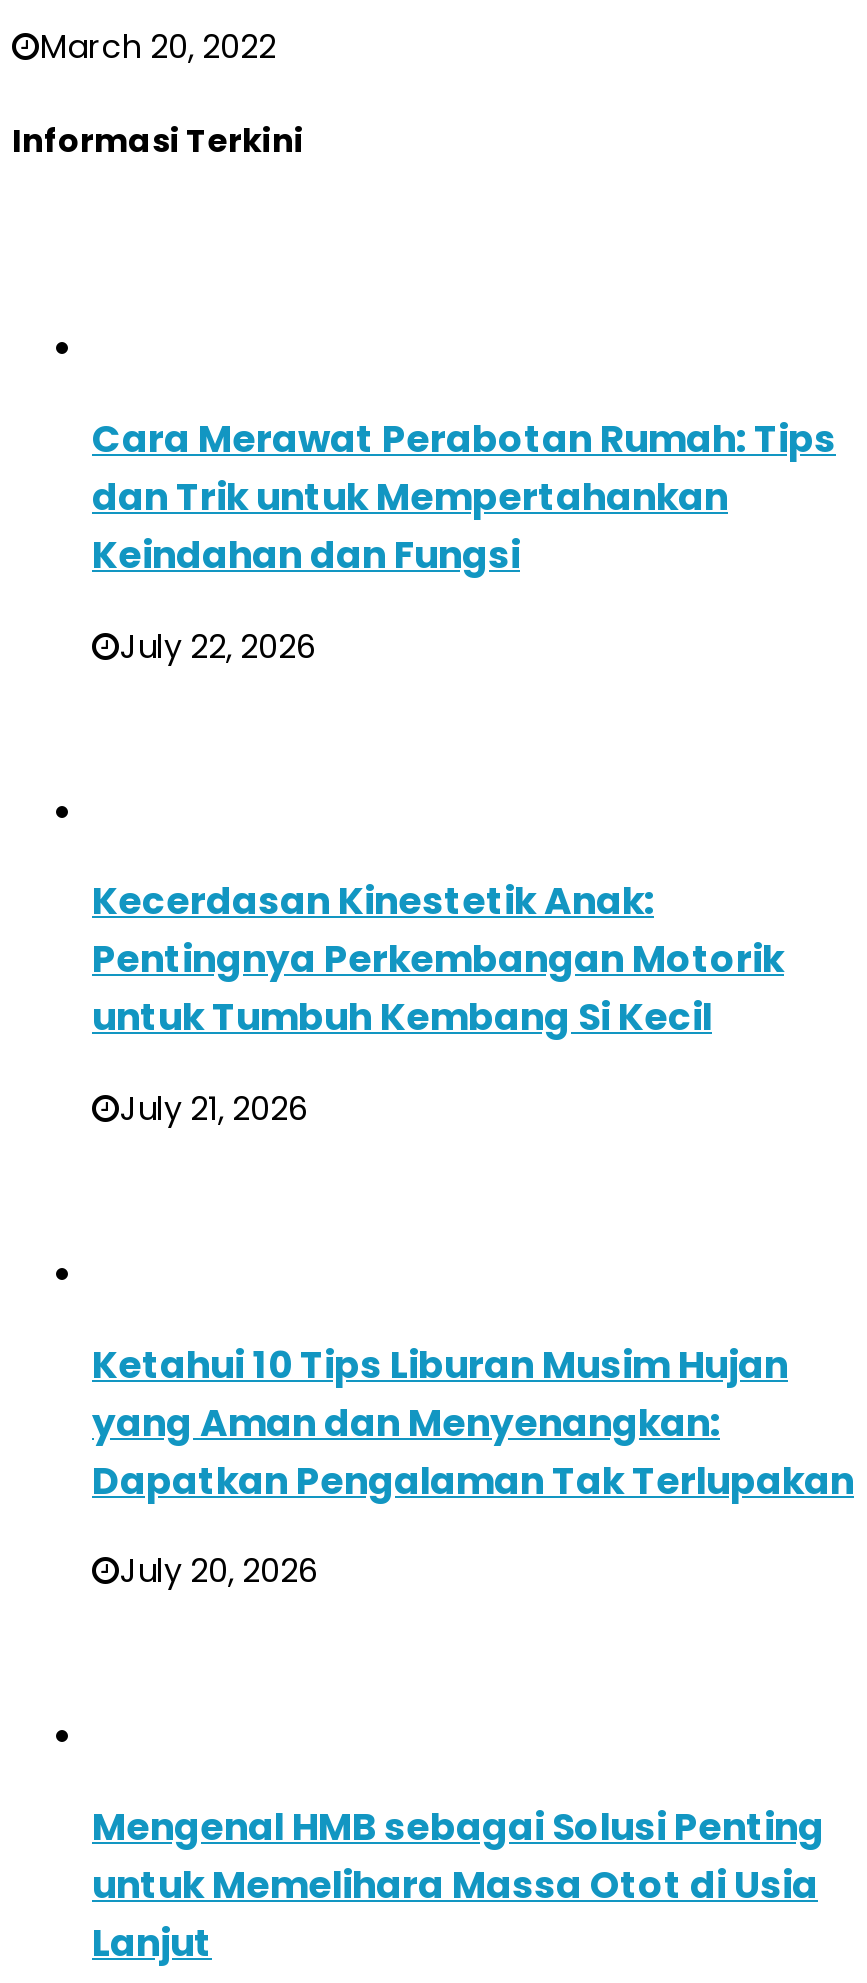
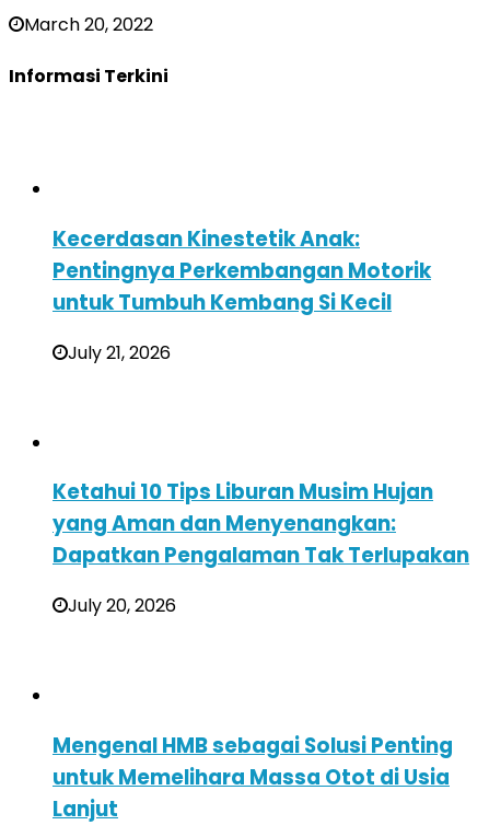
- Cara Merawat Perabotan Rumah: Tips
- dan Trik untuk Mempertahankan
- Keindahan dan Fungsi
- July 22, 2026
